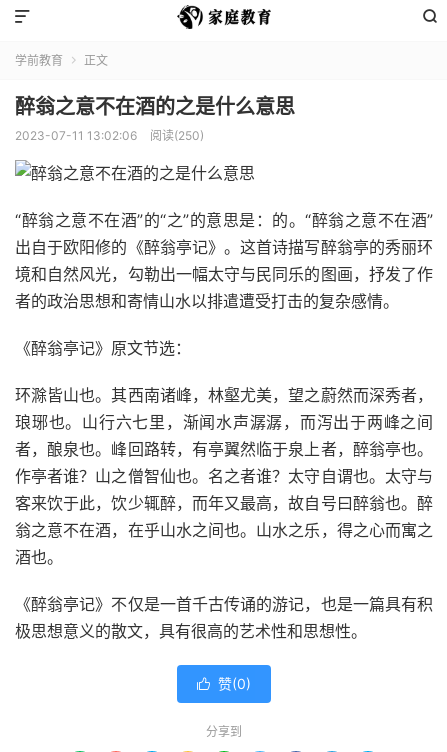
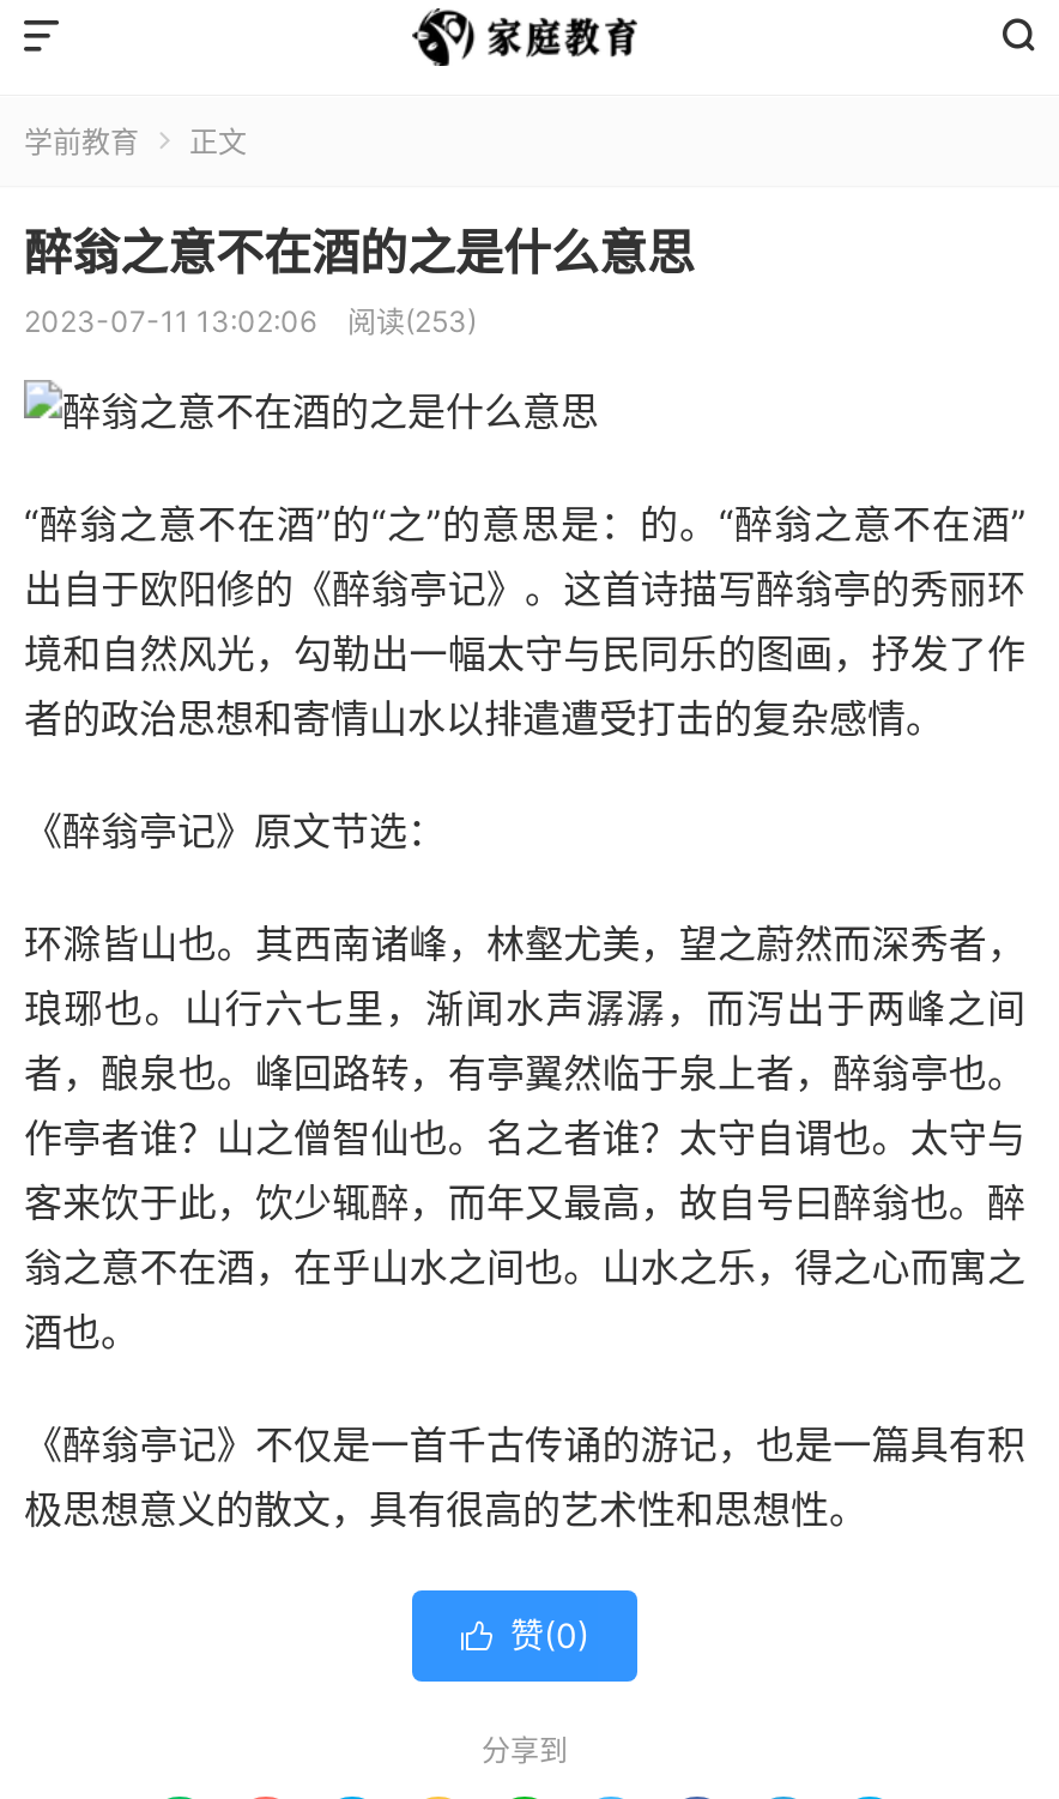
- 2023-07-11 13:02:06 阅读(250)
+ 2023-07-11 13:02:06 阅读(253)
